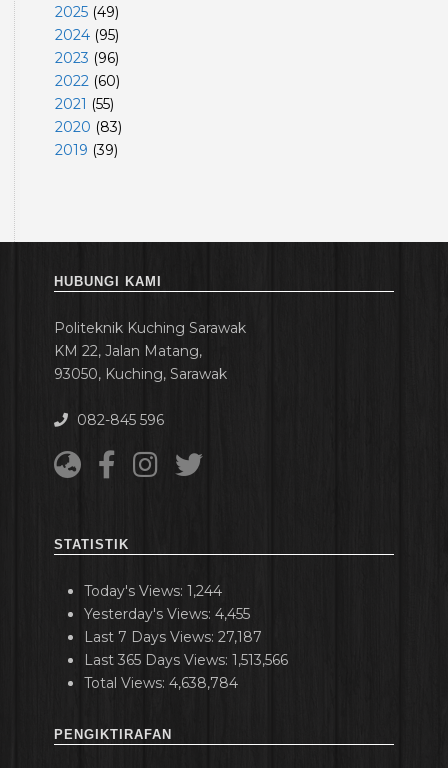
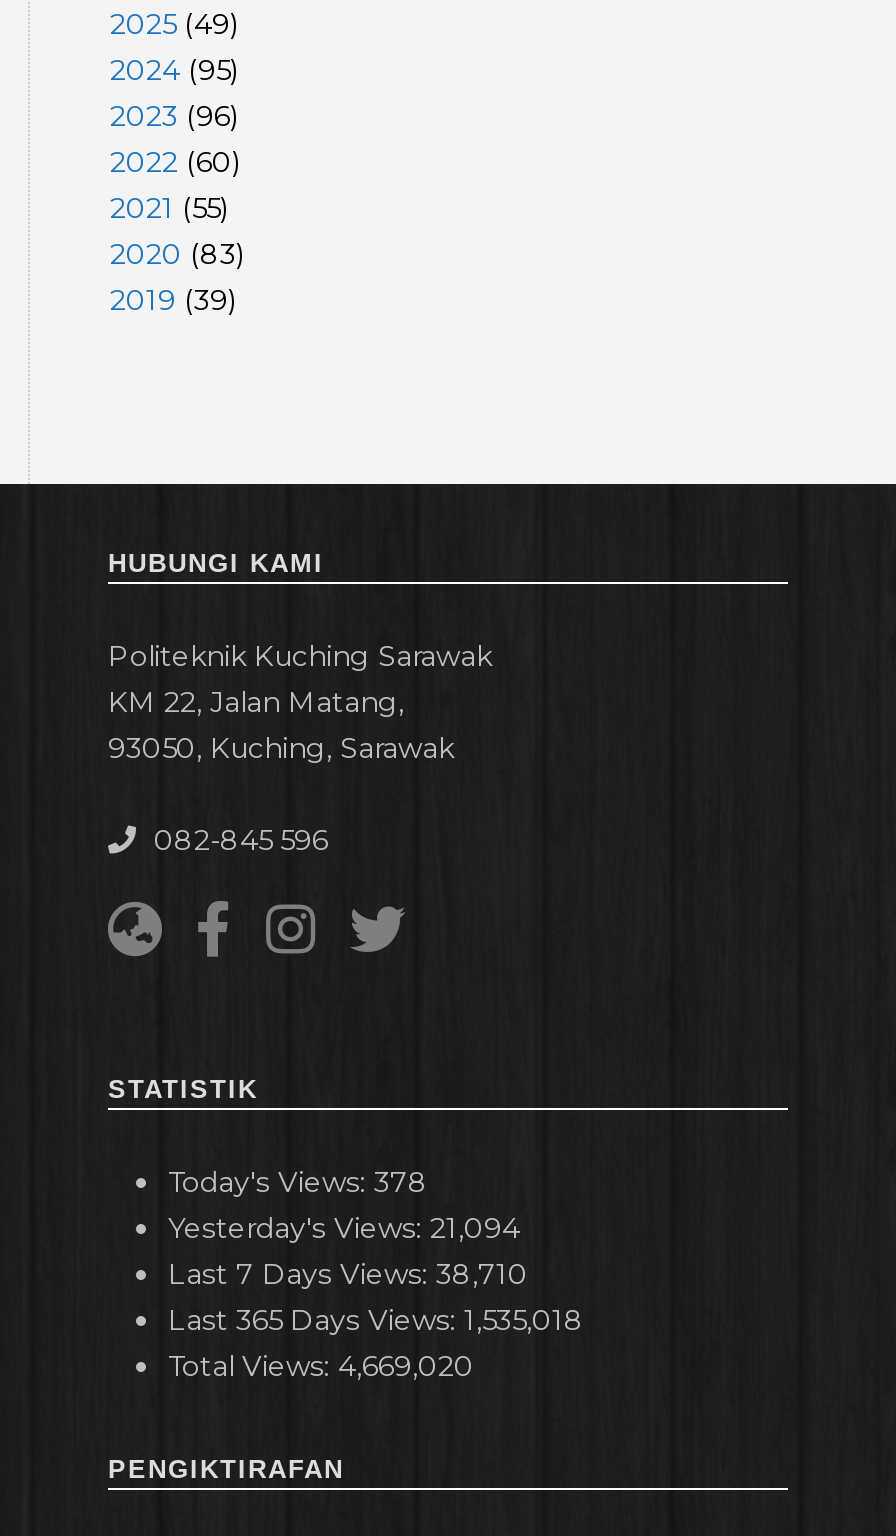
- Today's Views: 1,244
+ Today's Views: 378

- Yesterday's Views: 4,455
+ Yesterday's Views: 21,094

- Last 7 Days Views: 27,187
+ Last 7 Days Views: 38,710

- Last 365 Days Views: 1,513,566
+ Last 365 Days Views: 1,535,018

- Total Views: 4,638,784
+ Total Views: 4,669,020
